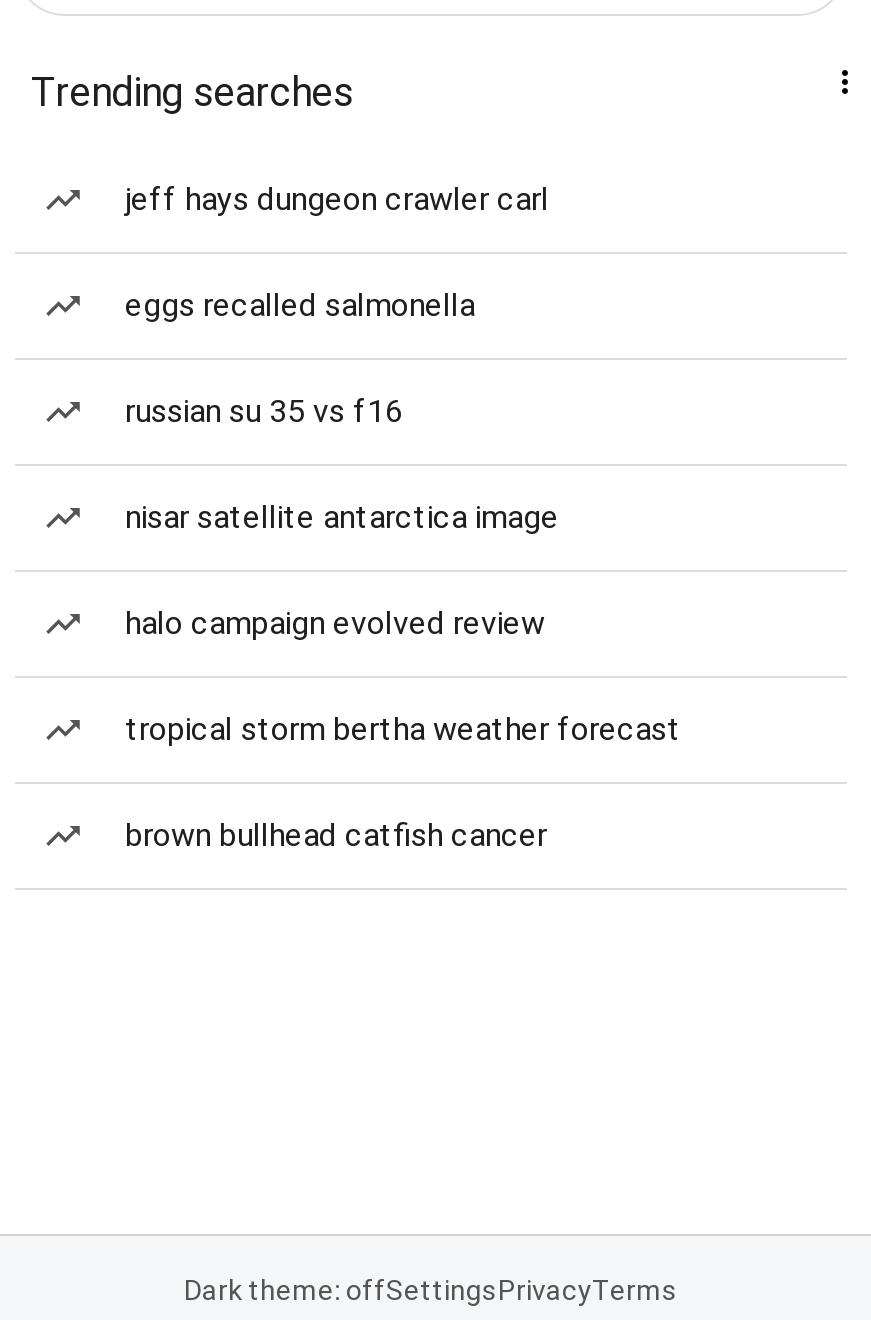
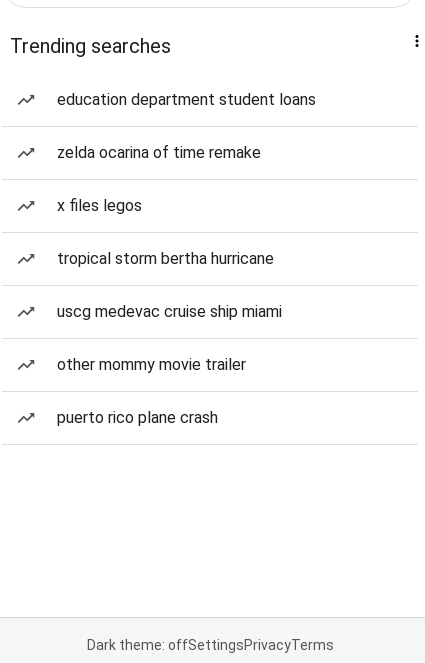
- jeff hays dungeon crawler carl
+ education department student loans

- eggs recalled salmonella
+ zelda ocarina of time remake

- russian su 35 vs f16
+ x files legos

- nisar satellite antarctica image
+ tropical storm bertha hurricane

- halo campaign evolved review
+ uscg medevac cruise ship miami

- tropical storm bertha weather forecast
+ other mommy movie trailer

- brown bullhead catfish cancer
+ puerto rico plane crash
